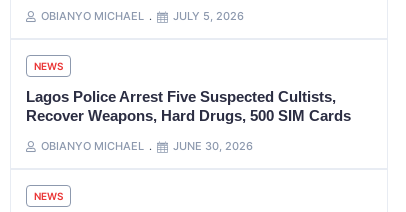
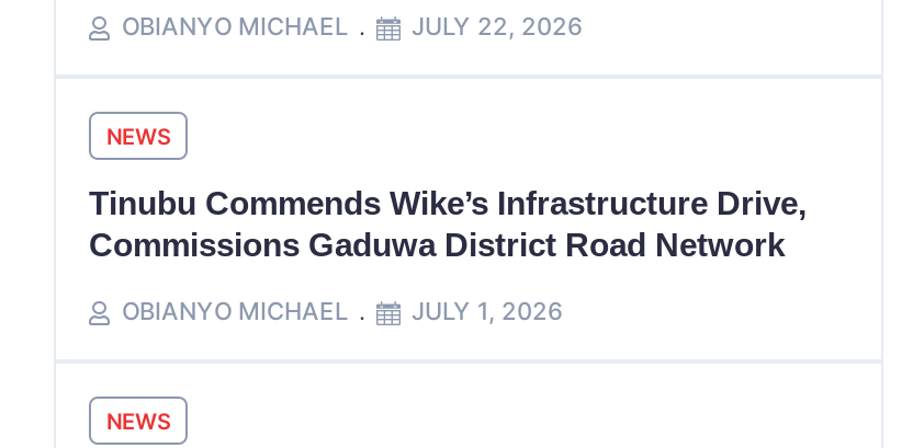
- JULY 5, 2026
+ JULY 22, 2026

- Lagos Police Arrest Five Suspected Cultists,
- Recover Weapons, Hard Drugs, 500 SIM Cards
+ Tinubu Commends Wike’s Infrastructure Drive,
+ Commissions Gaduwa District Road Network

- JUNE 30, 2026
+ JULY 1, 2026
